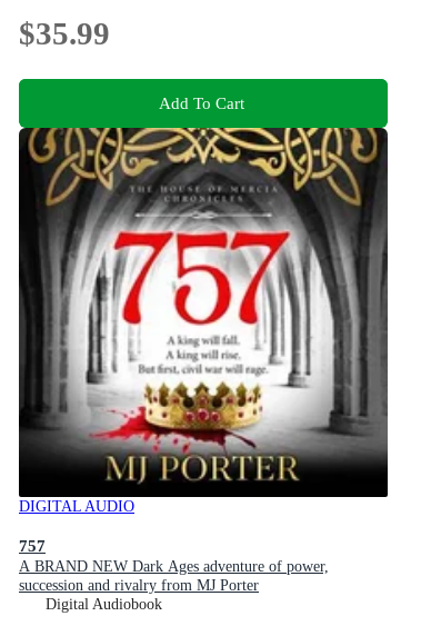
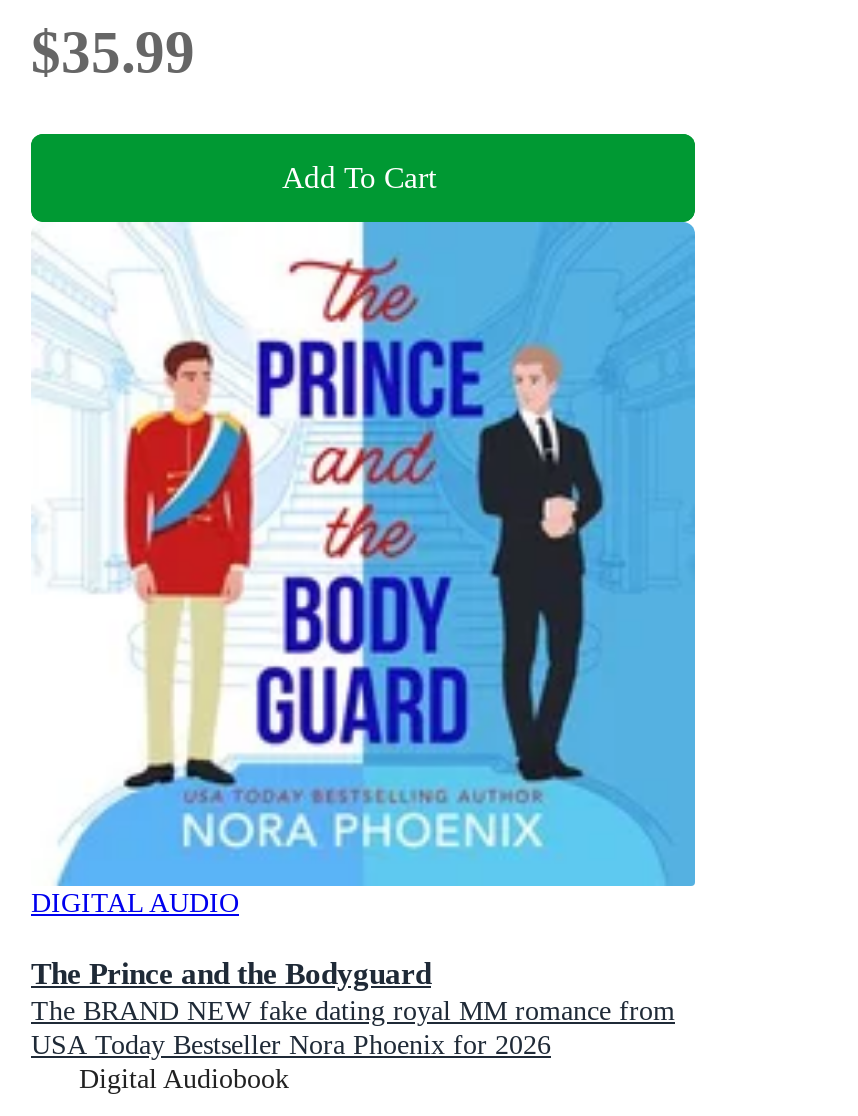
- [image]
- 757
- A BRAND NEW Dark Ages adventure of power,
- succession and rivalry from MJ Porter
+ [image]
+ The Prince and the Bodyguard
+ The BRAND NEW fake dating royal MM romance from
+ USA Today Bestseller Nora Phoenix for 2026
